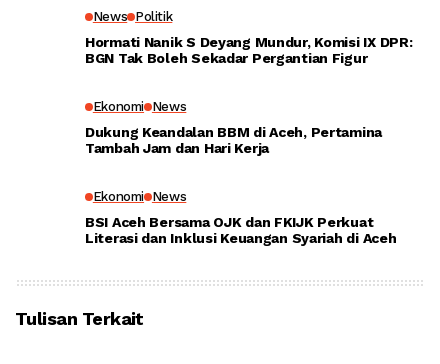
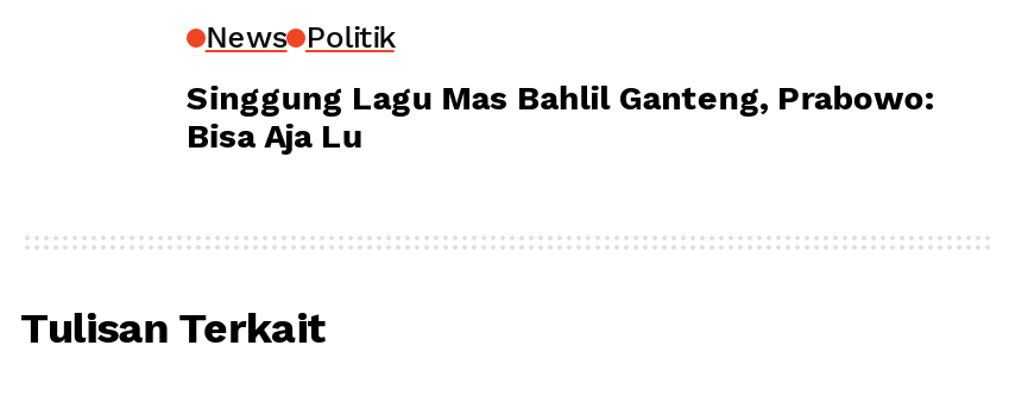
- Hormati Nanik S Deyang Mundur, Komisi IX DPR:
- BGN Tak Boleh Sekadar Pergantian Figur
- Ekonomi News
- Dukung Keandalan BBM di Aceh, Pertamina
- Tambah Jam dan Hari Kerja
- Ekonomi News
- BSI Aceh Bersama OJK dan FKIJK Perkuat
- Literasi dan Inklusi Keuangan Syariah di Aceh
+ Singgung Lagu Mas Bahlil Ganteng, Prabowo:
+ Bisa Aja Lu
